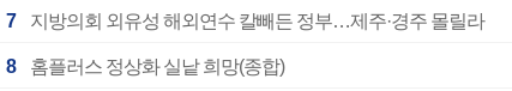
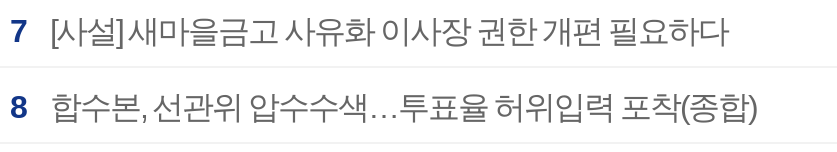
- 지방의회 외유성 해외연수 칼빼든 정부…제주·경주 몰릴라
+ [사설] 새마을금고 사유화 이사장 권한 개편 필요하다

- 홈플러스 정상화 실낱 희망(종합)
+ 합수본, 선관위 압수수색…투표율 허위입력 포착(종합)
